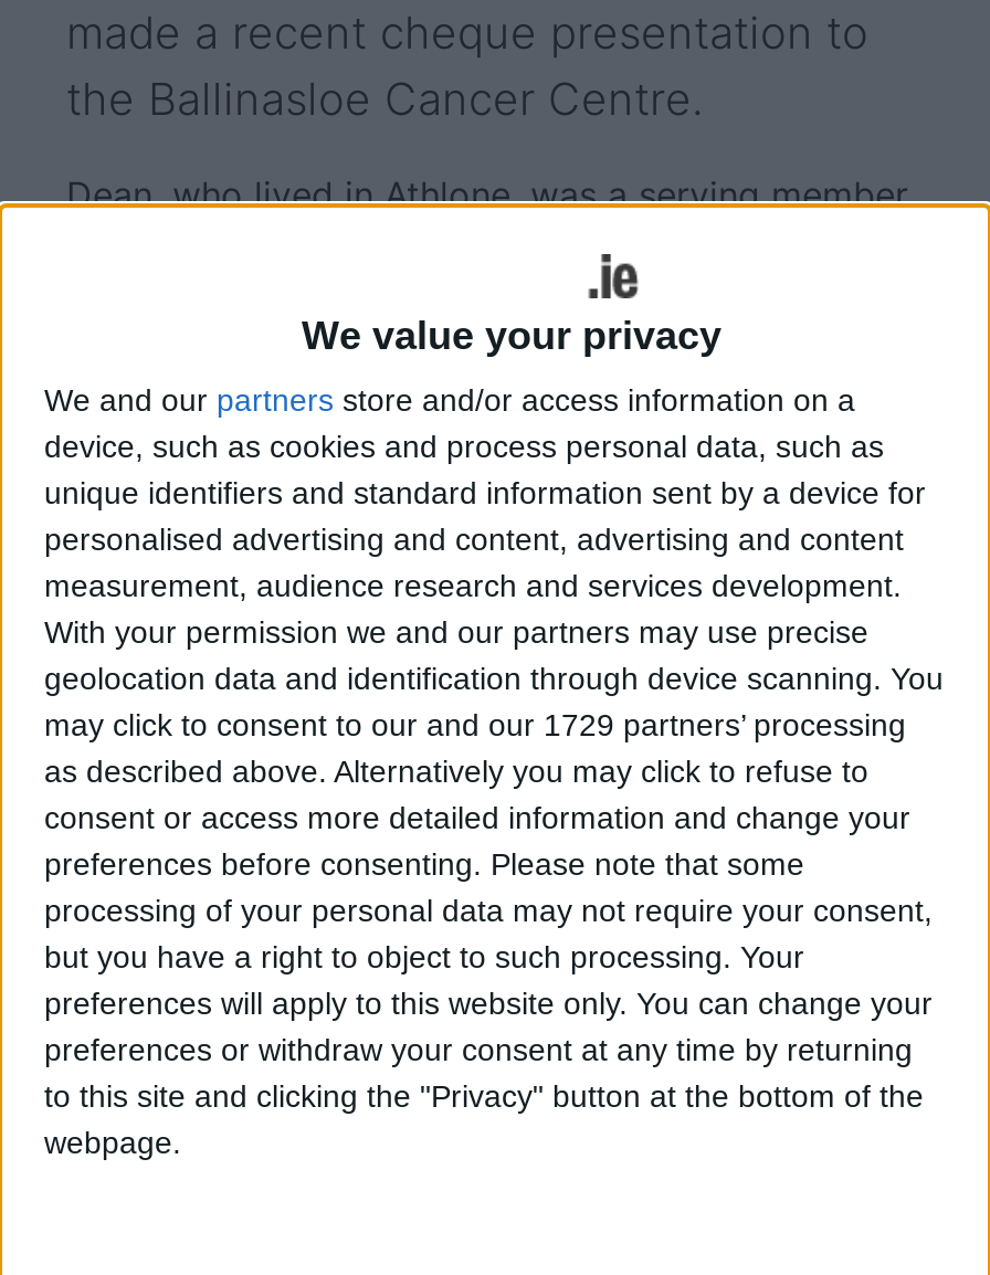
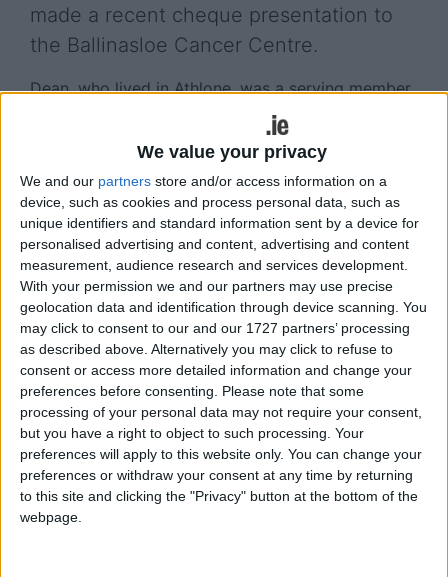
- may click to consent to our and our 1729 partners’ processing
+ may click to consent to our and our 1727 partners’ processing
